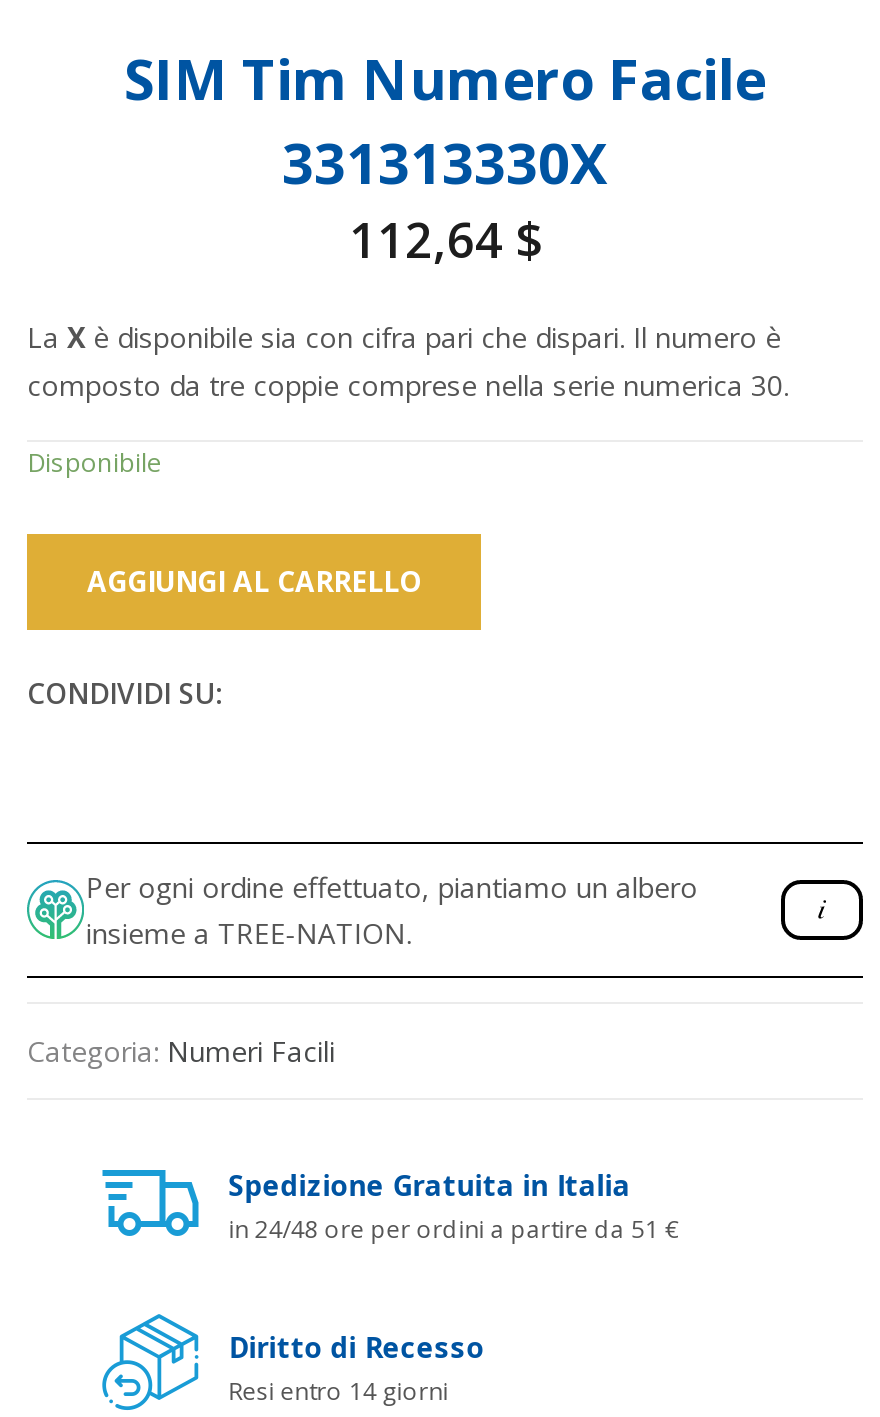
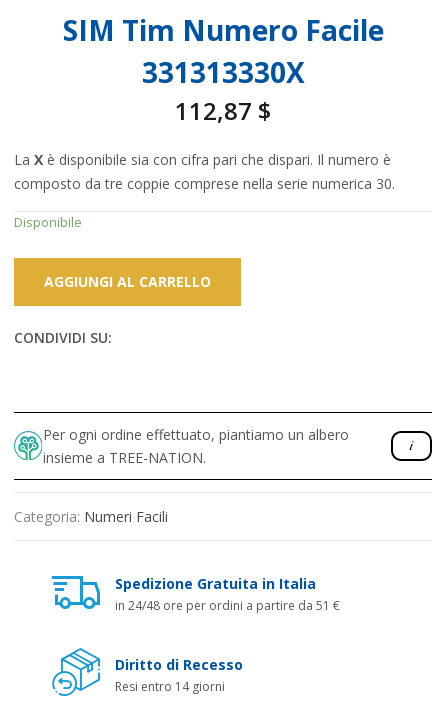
- 112,64 $
+ 112,87 $
